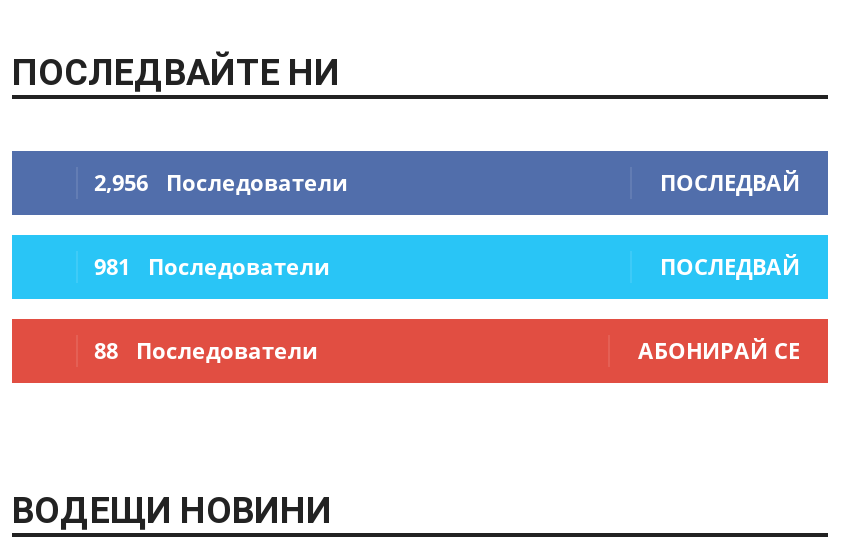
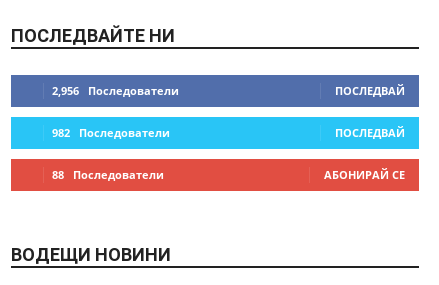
- 981 Последователи
+ 982 Последователи
